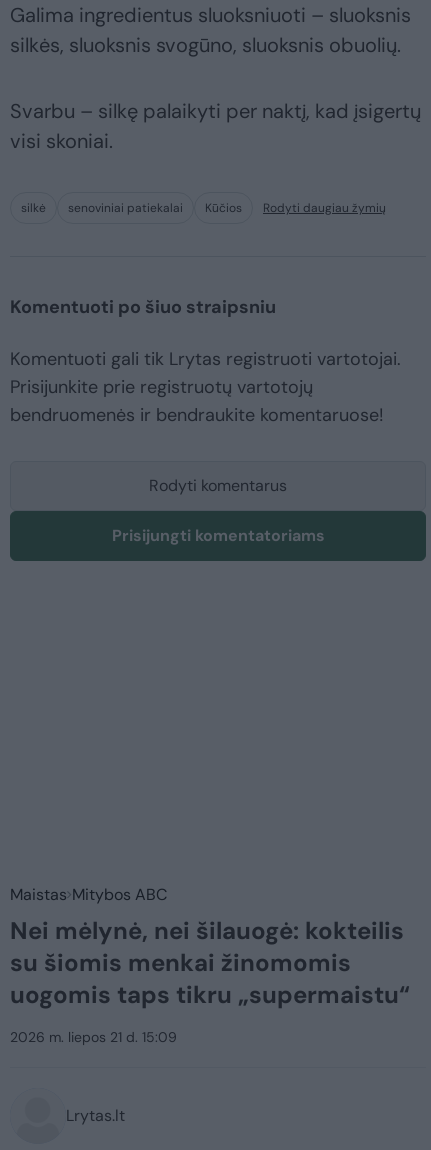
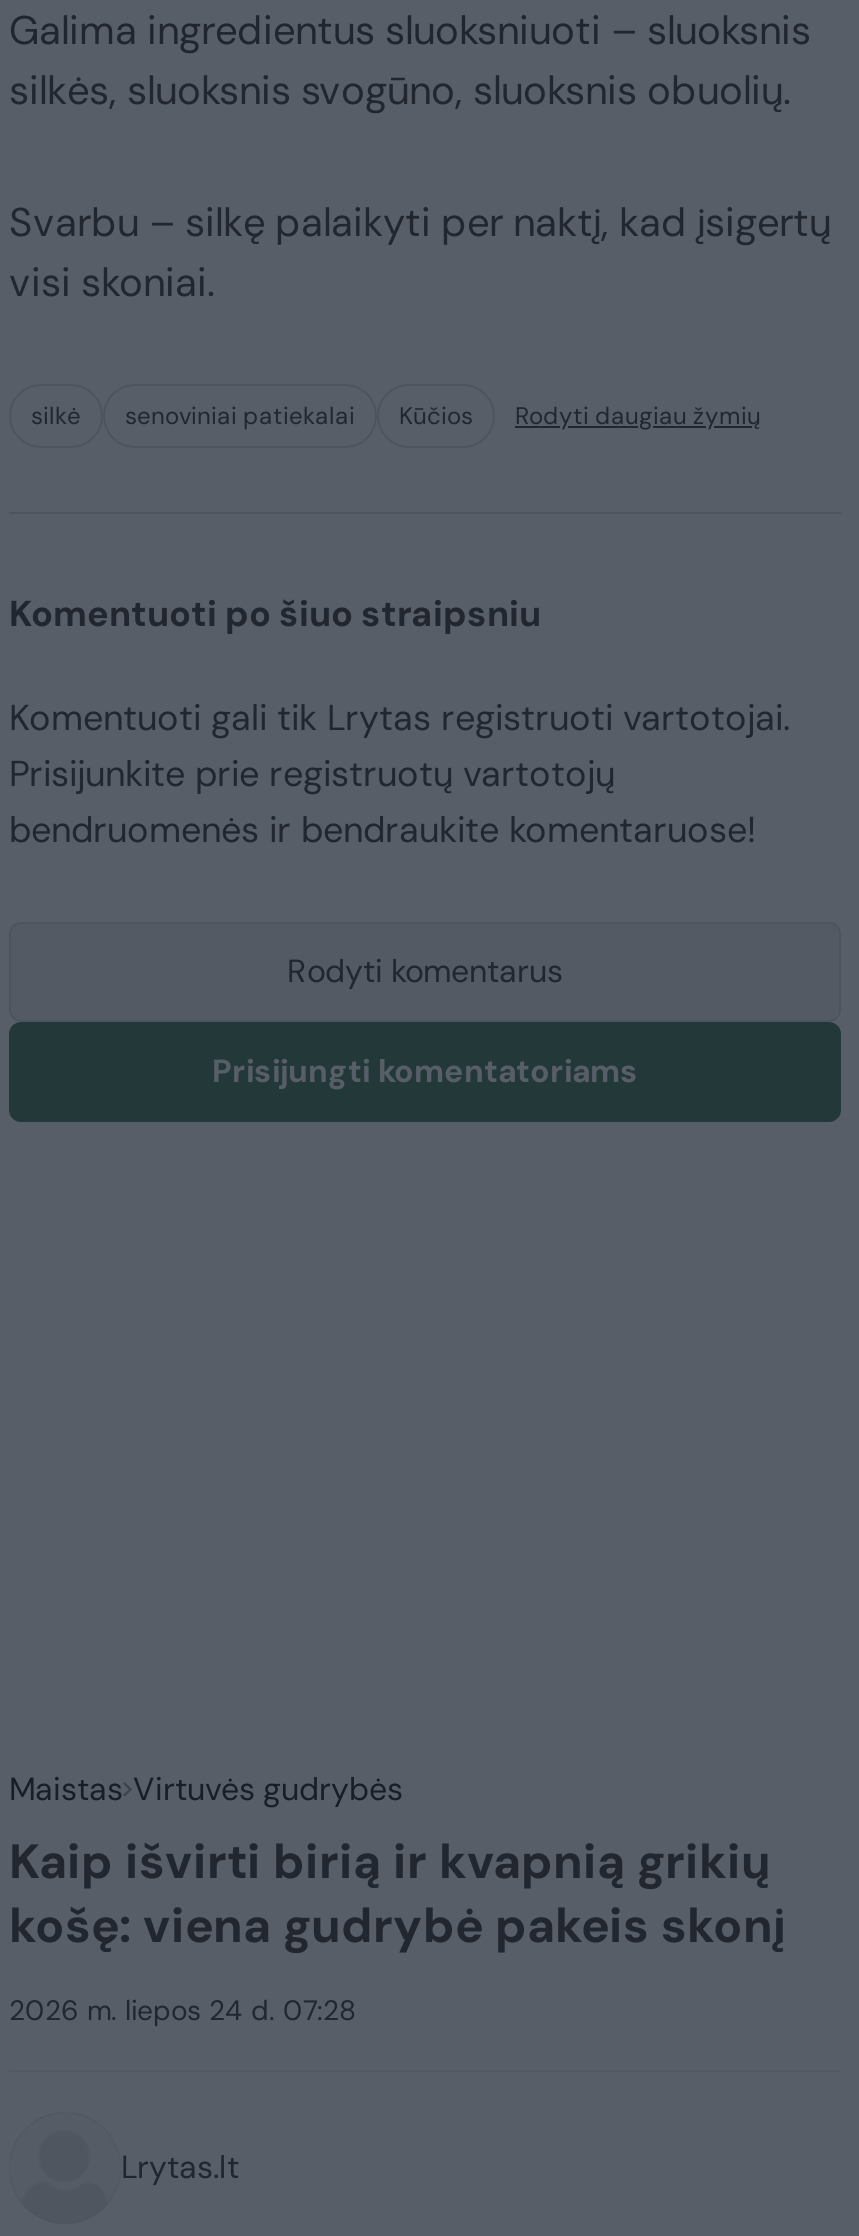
- Maistas Mitybos ABC
- Nei mėlynė, nei šilauogė: kokteilis
- su šiomis menkai žinomomis
- uogomis taps tikru „supermaistu“
+ Maistas Virtuvės gudrybės
+ Kaip išvirti birią ir kvapnią grikių
+ košę: viena gudrybė pakeis skonį

- 2026 m. liepos 21 d. 15:09
+ 2026 m. liepos 24 d. 07:28
